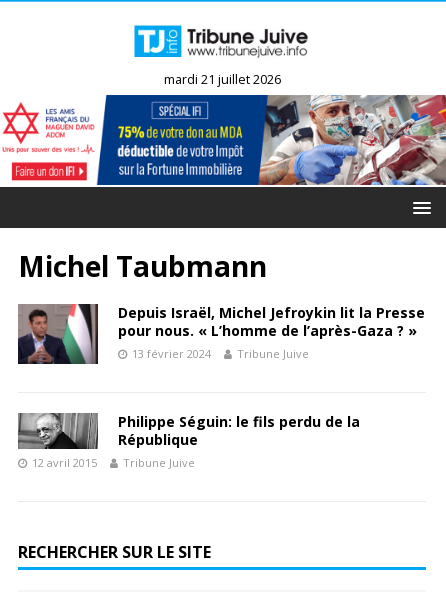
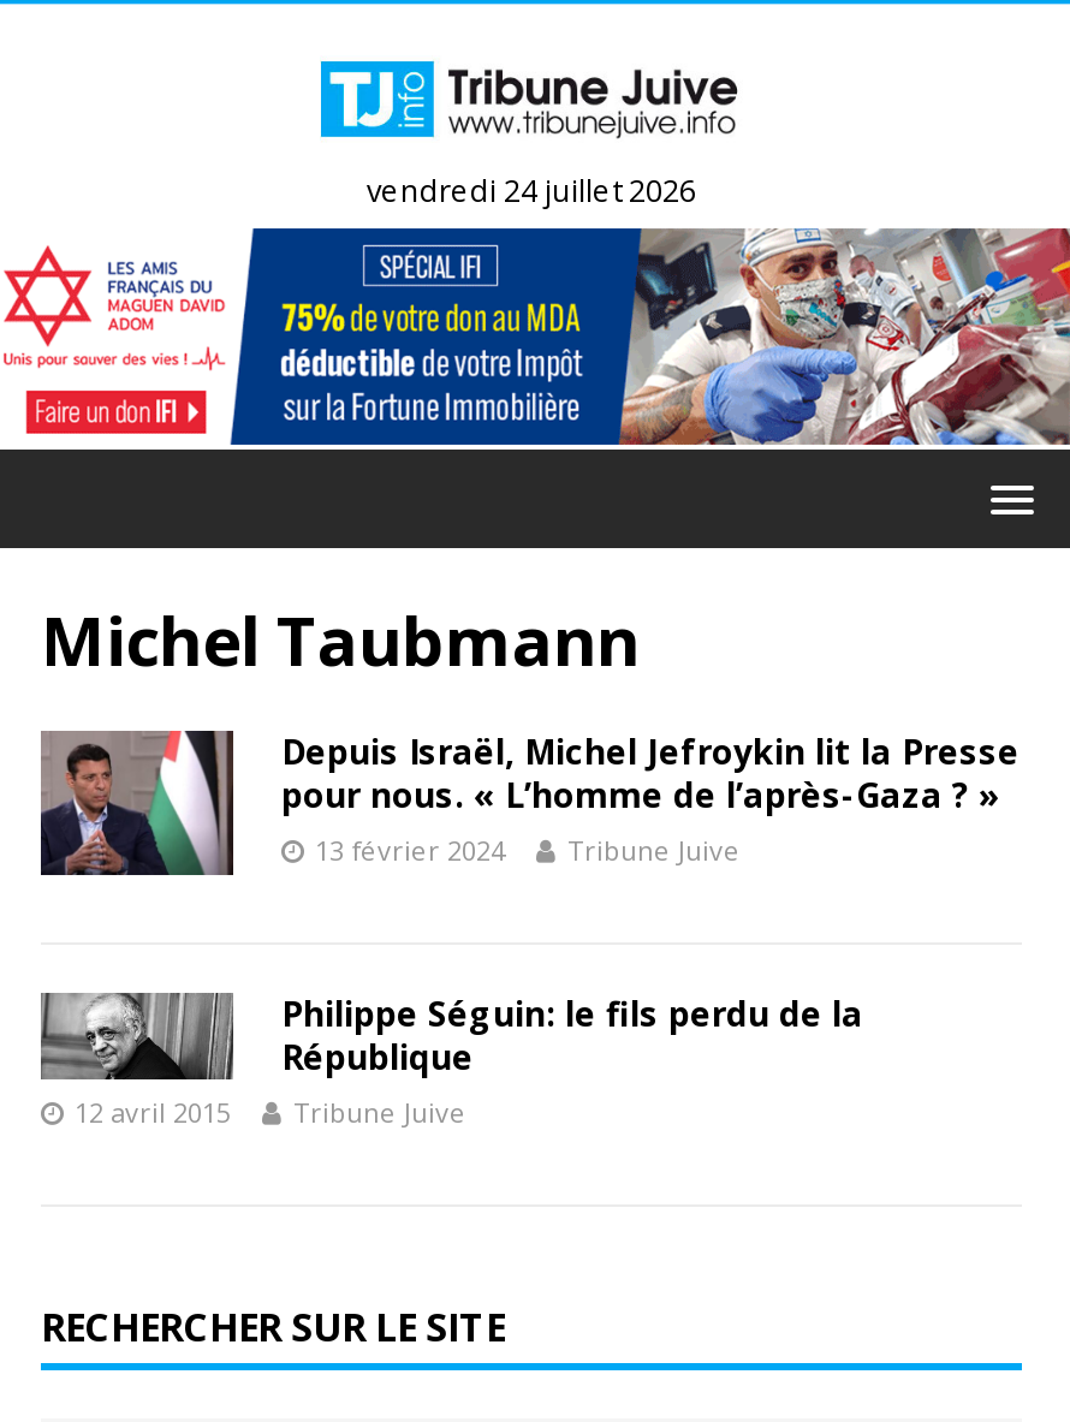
- mardi 21 juillet 2026
+ vendredi 24 juillet 2026
